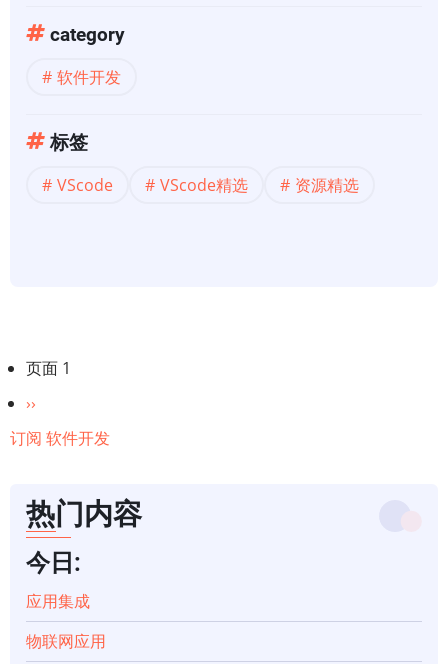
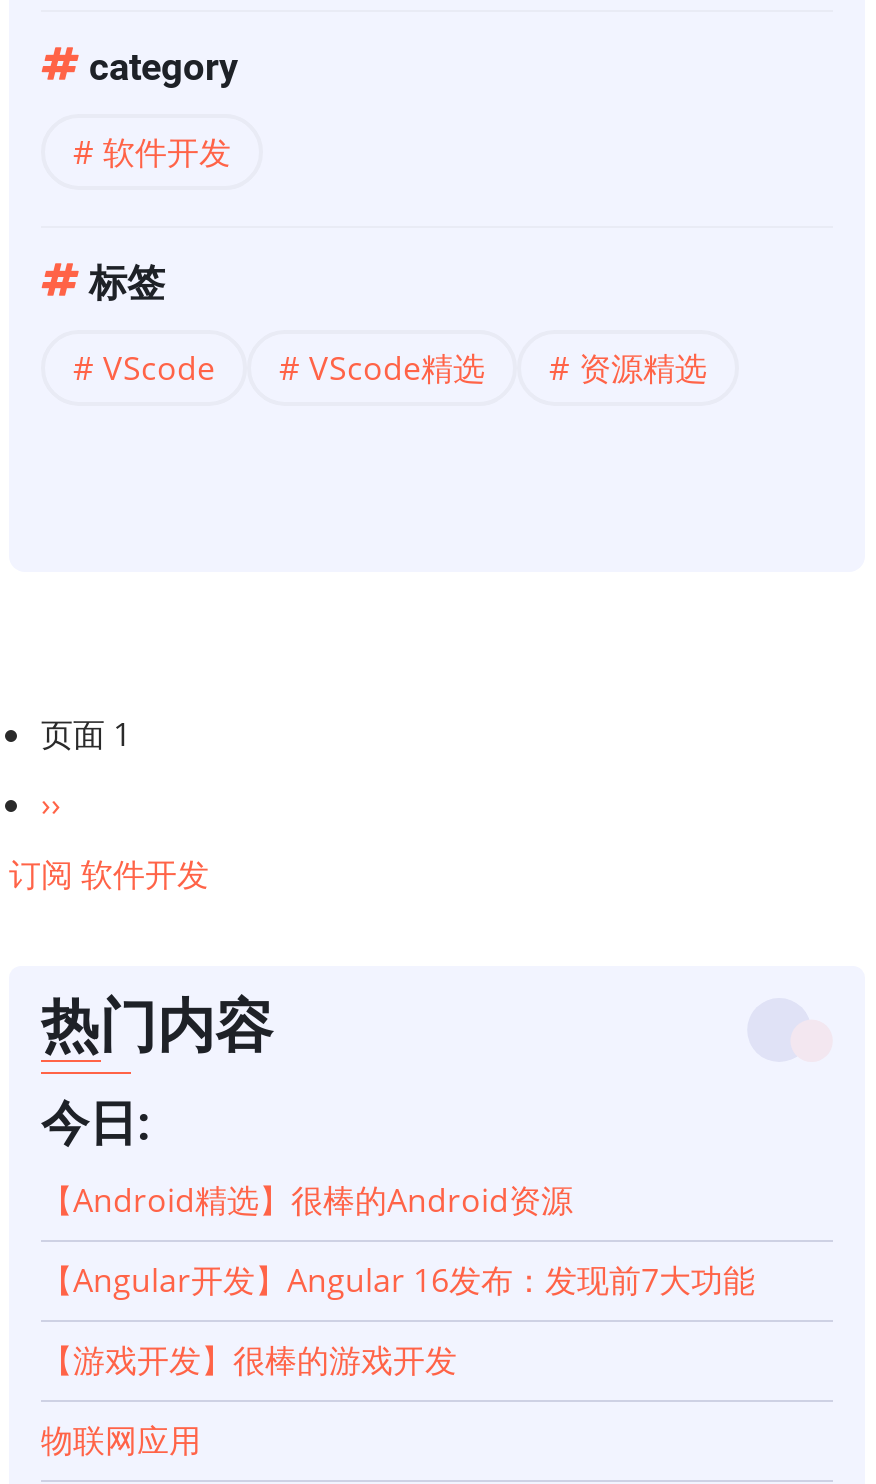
- 应用集成
+ 【Android精选】很棒的Android资源
+ 【Angular开发】Angular 16发布：发现前7大功能
+ 【游戏开发】很棒的游戏开发
